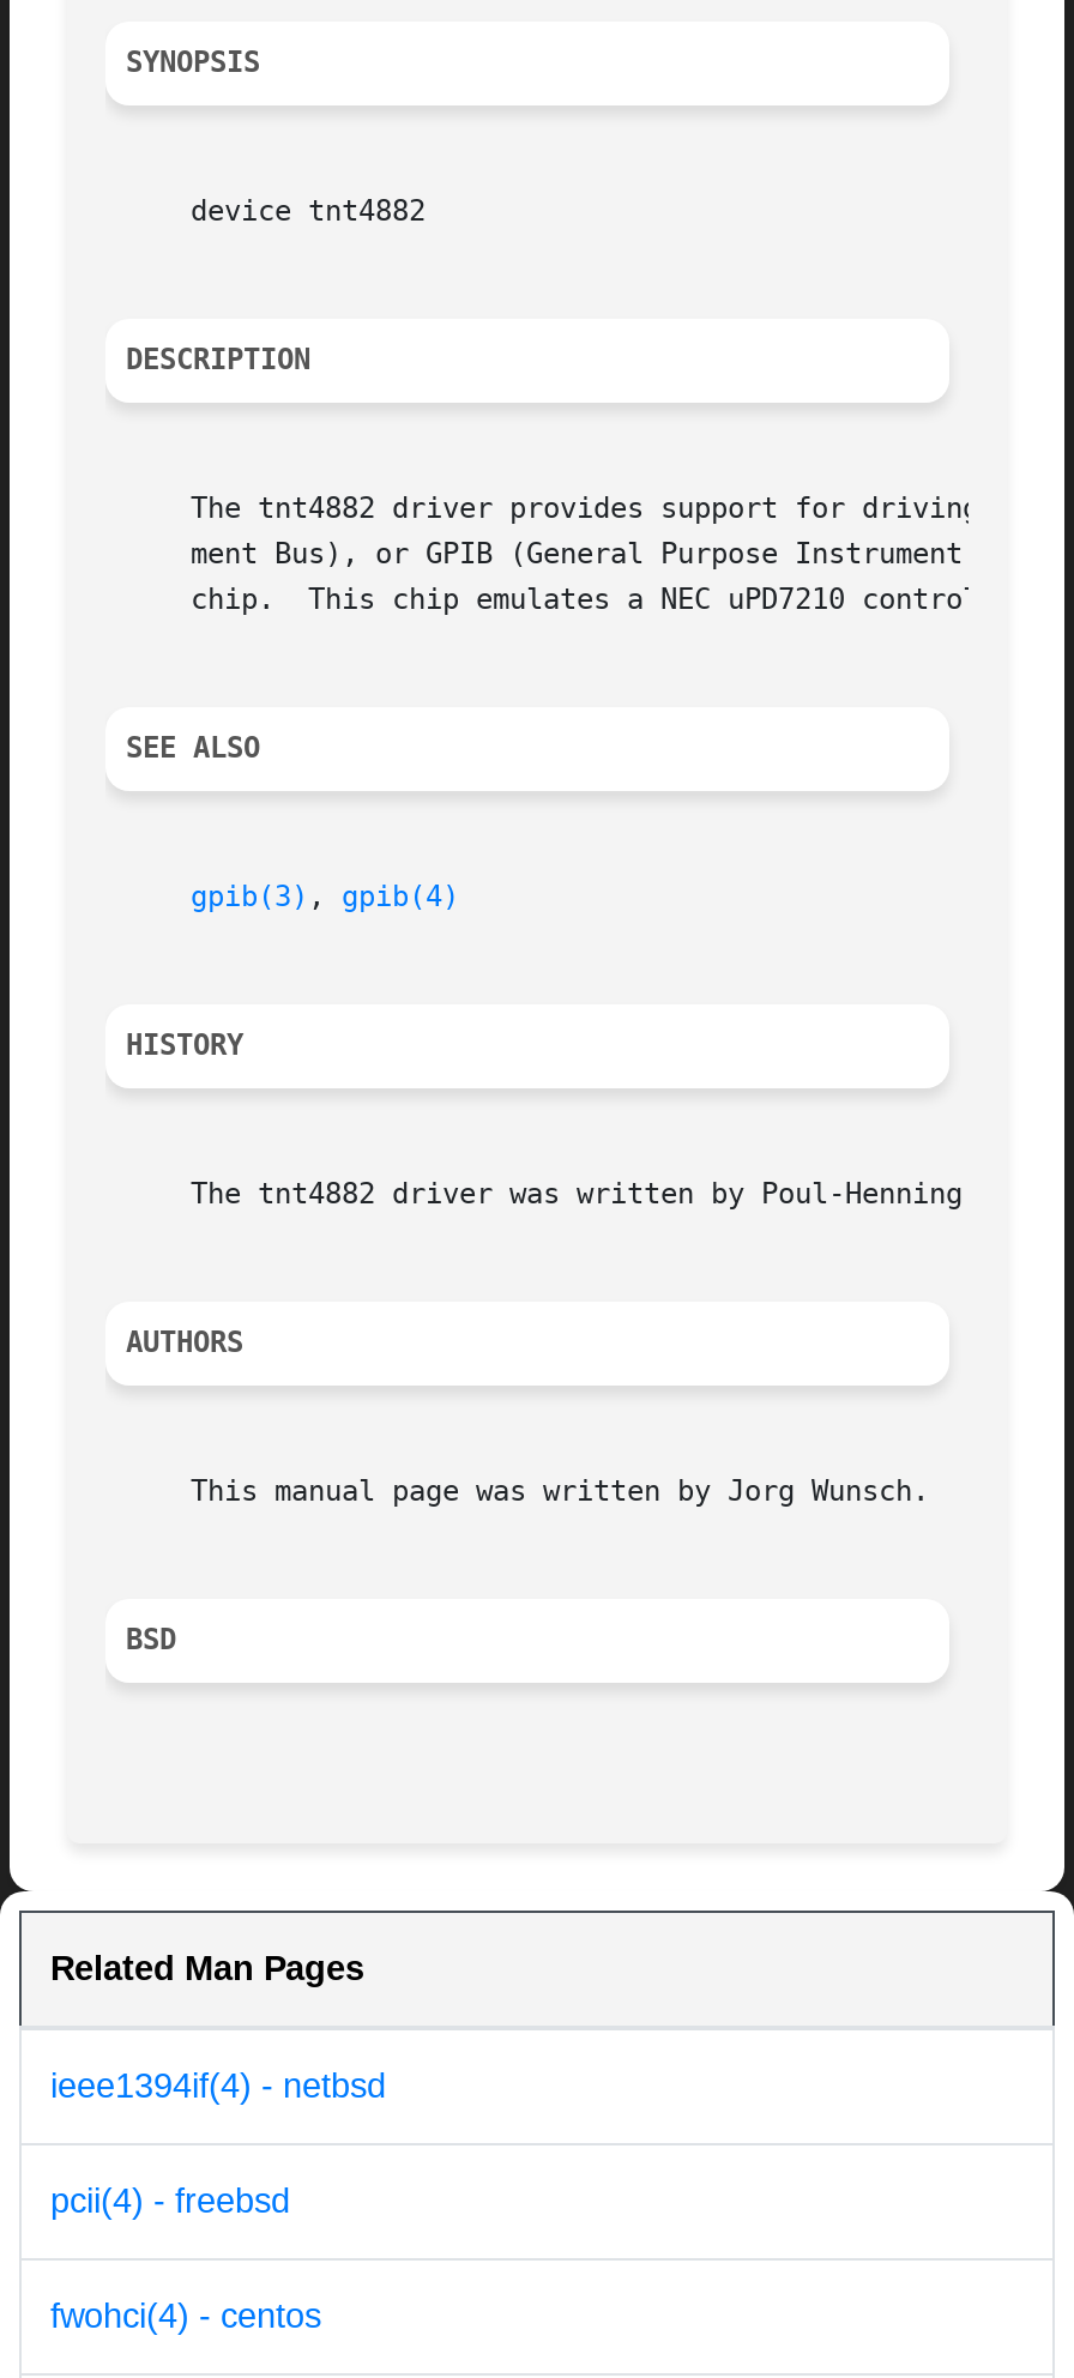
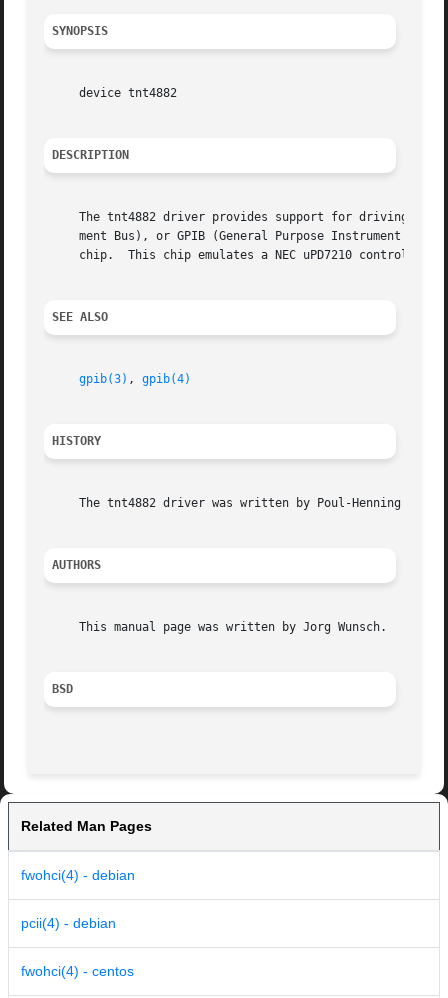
- ieee1394if(4) - netbsd
+ fwohci(4) - debian

- pcii(4) - freebsd
+ pcii(4) - debian
